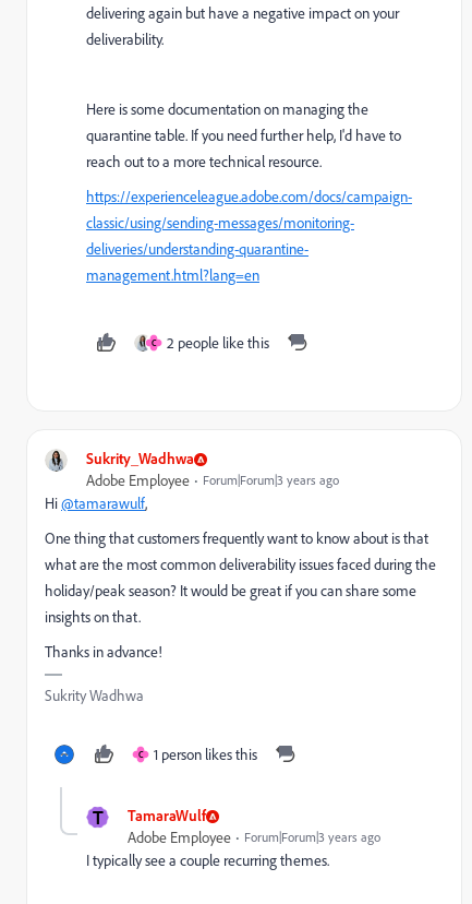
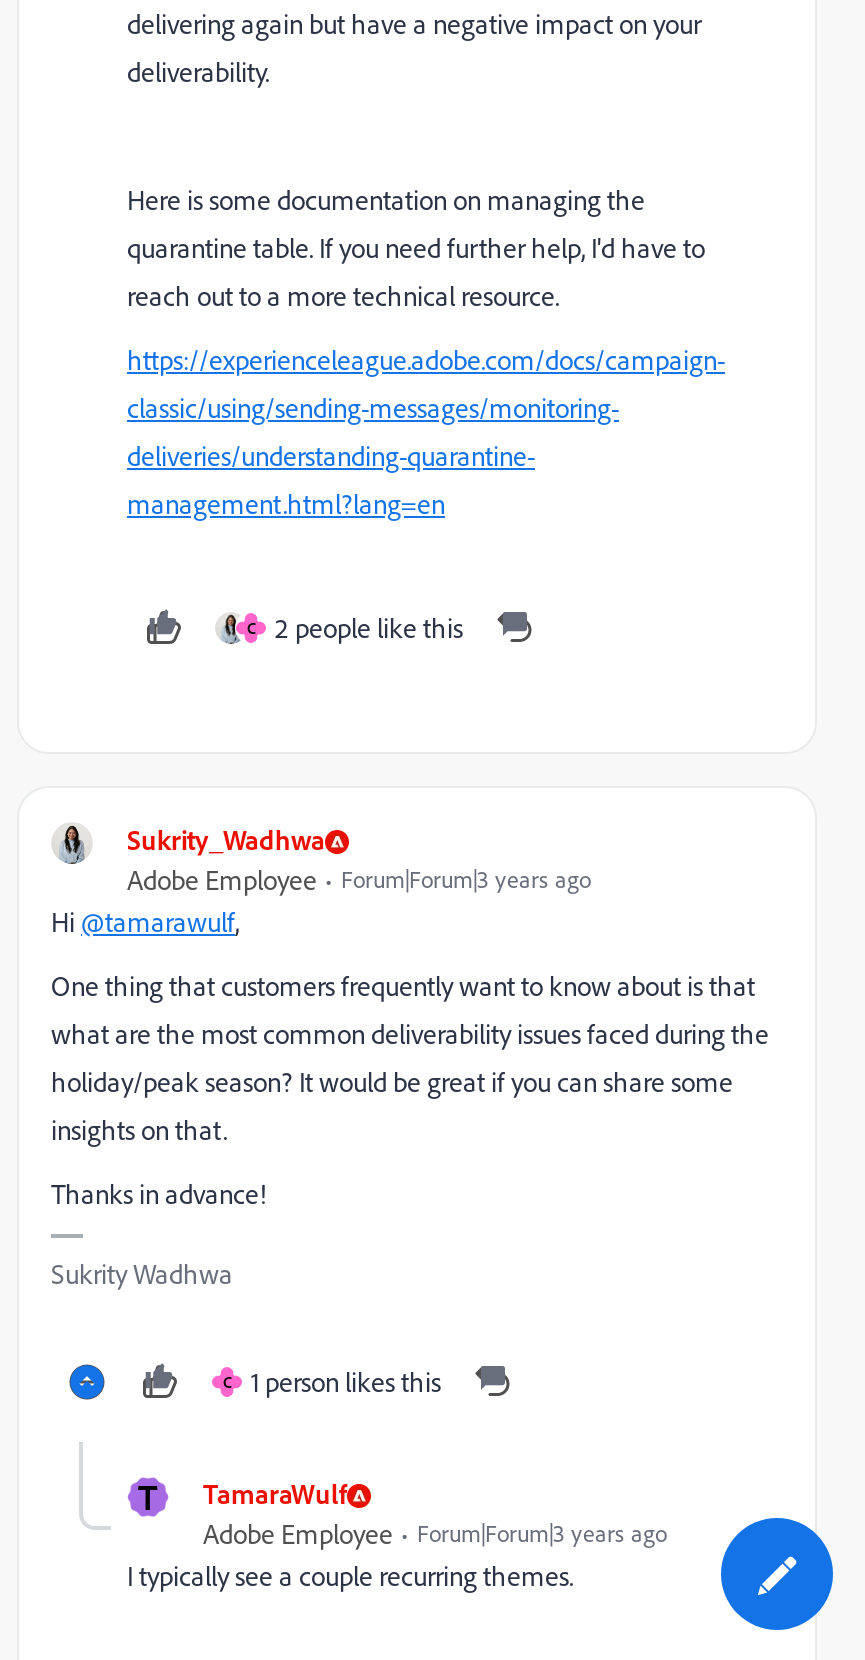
+ [image]
